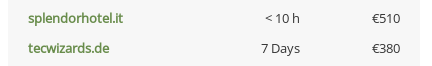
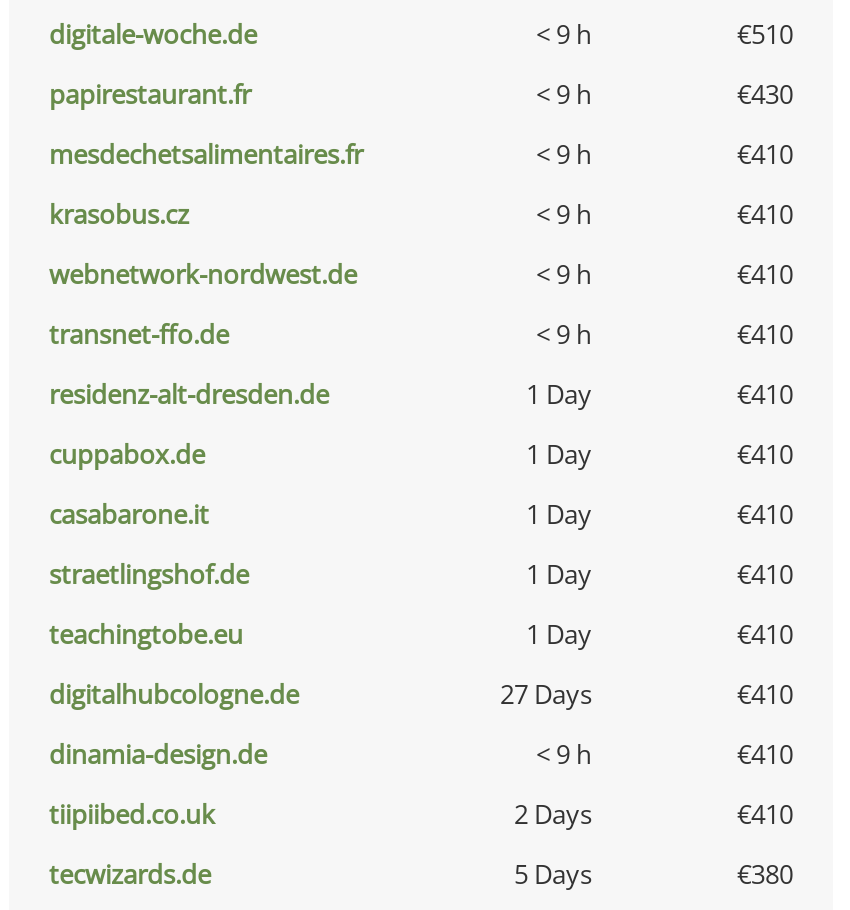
- splendorhotel.it
- < 10 h
+ digitale-woche.de
+ < 9 h

+ papirestaurant.fr
+ < 9 h
+ €430
+ mesdechetsalimentaires.fr
+ < 9 h
+ €410
+ krasobus.cz
+ < 9 h
+ €410
+ webnetwork-nordwest.de
+ < 9 h
+ €410
+ transnet-ffo.de
+ < 9 h
+ €410
+ residenz-alt-dresden.de
+ 1 Day
+ €410
+ cuppabox.de
+ 1 Day
+ €410
+ casabarone.it
+ 1 Day
+ €410
+ straetlingshof.de
+ 1 Day
+ €410
+ teachingtobe.eu
+ 1 Day
+ €410
+ digitalhubcologne.de
+ 27 Days
+ €410
+ dinamia-design.de
+ < 9 h
+ €410
+ tiipiibed.co.uk
+ 2 Days
+ €410

- 7 Days
+ 5 Days
